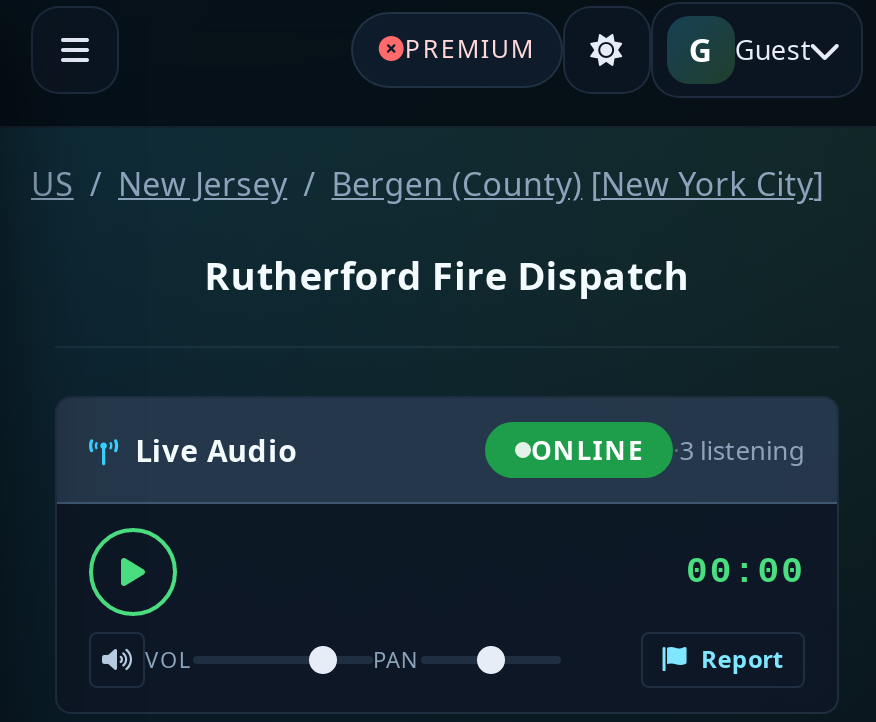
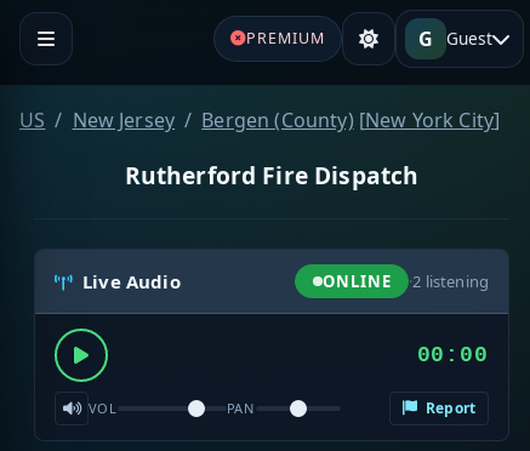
- ONLINE ·3 listening
+ ONLINE ·2 listening
